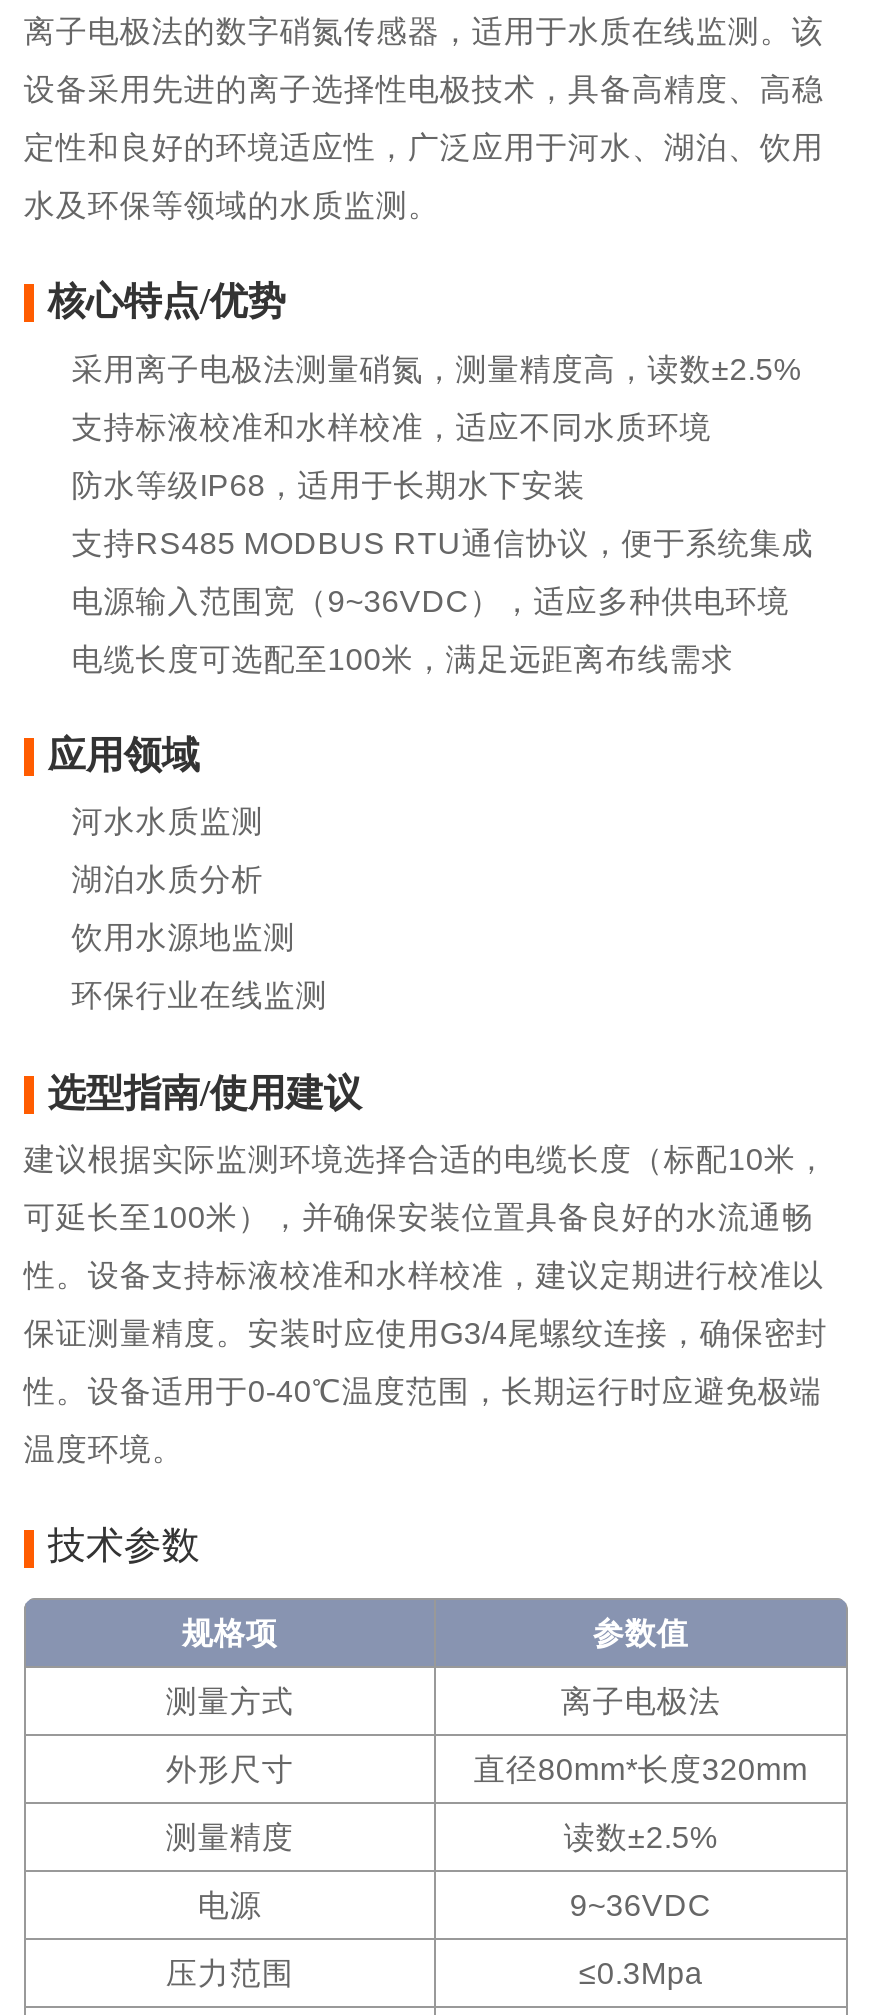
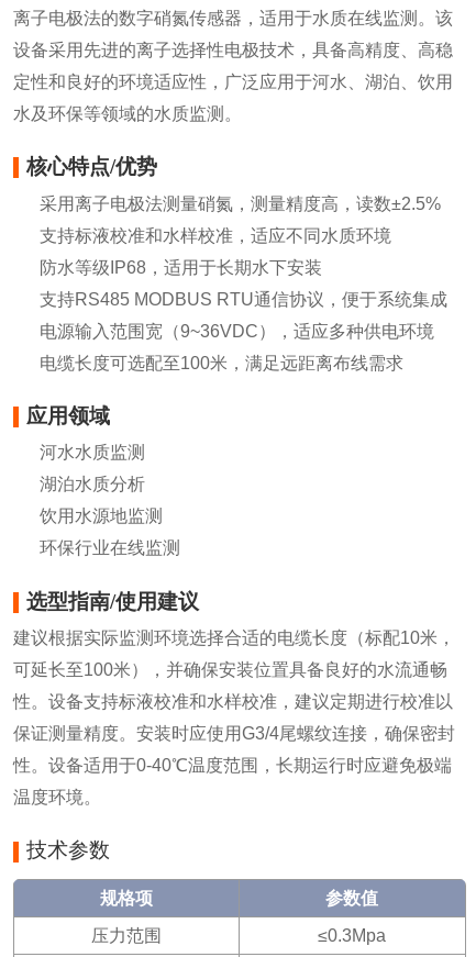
- 测量方式
- 离子电极法
- 外形尺寸
- 直径80mm*长度320mm
- 测量精度
- 读数±2.5%
- 电源
- 9~36VDC
